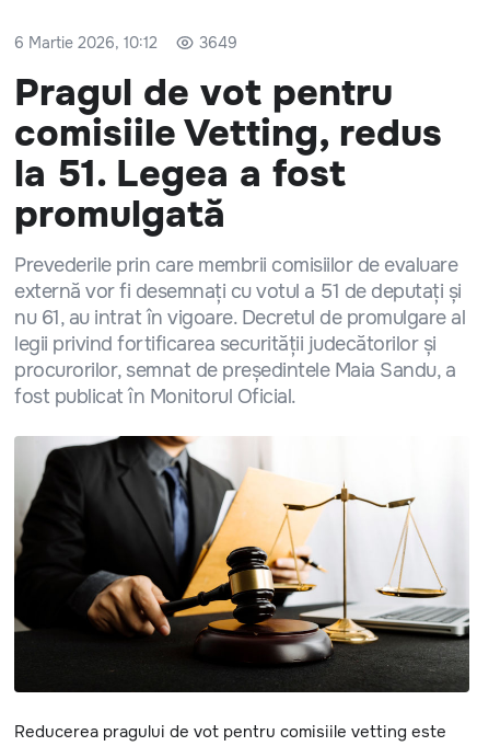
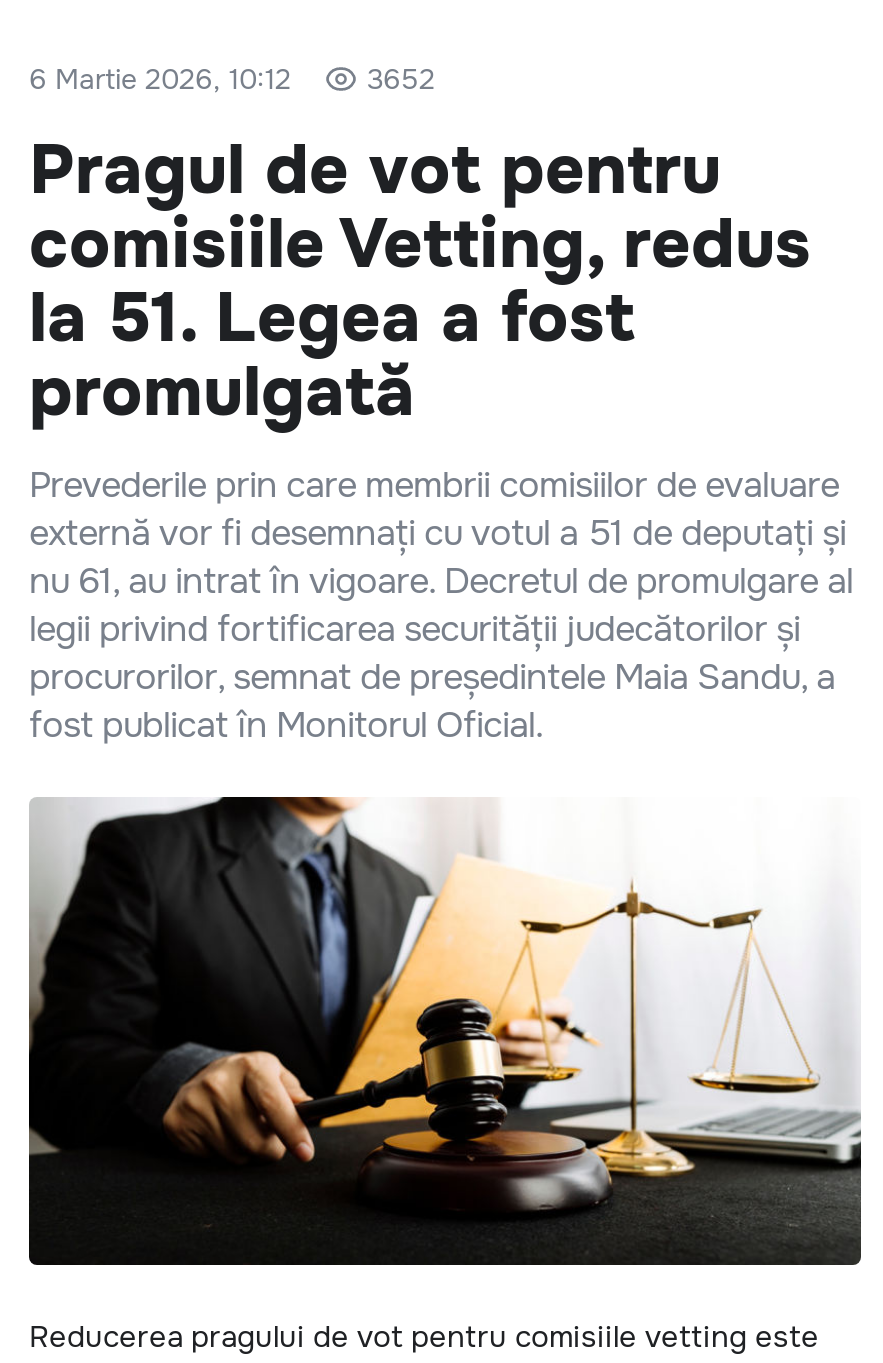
- 3649
+ 3652
